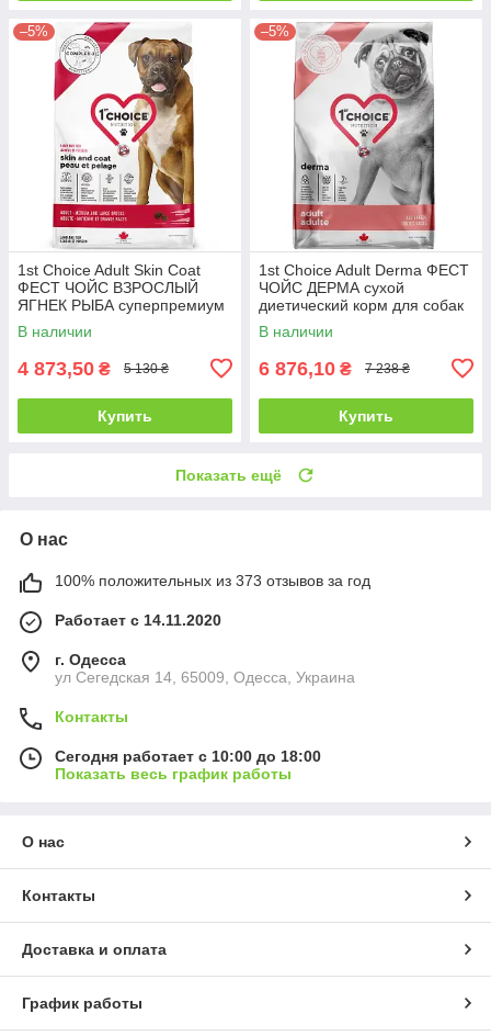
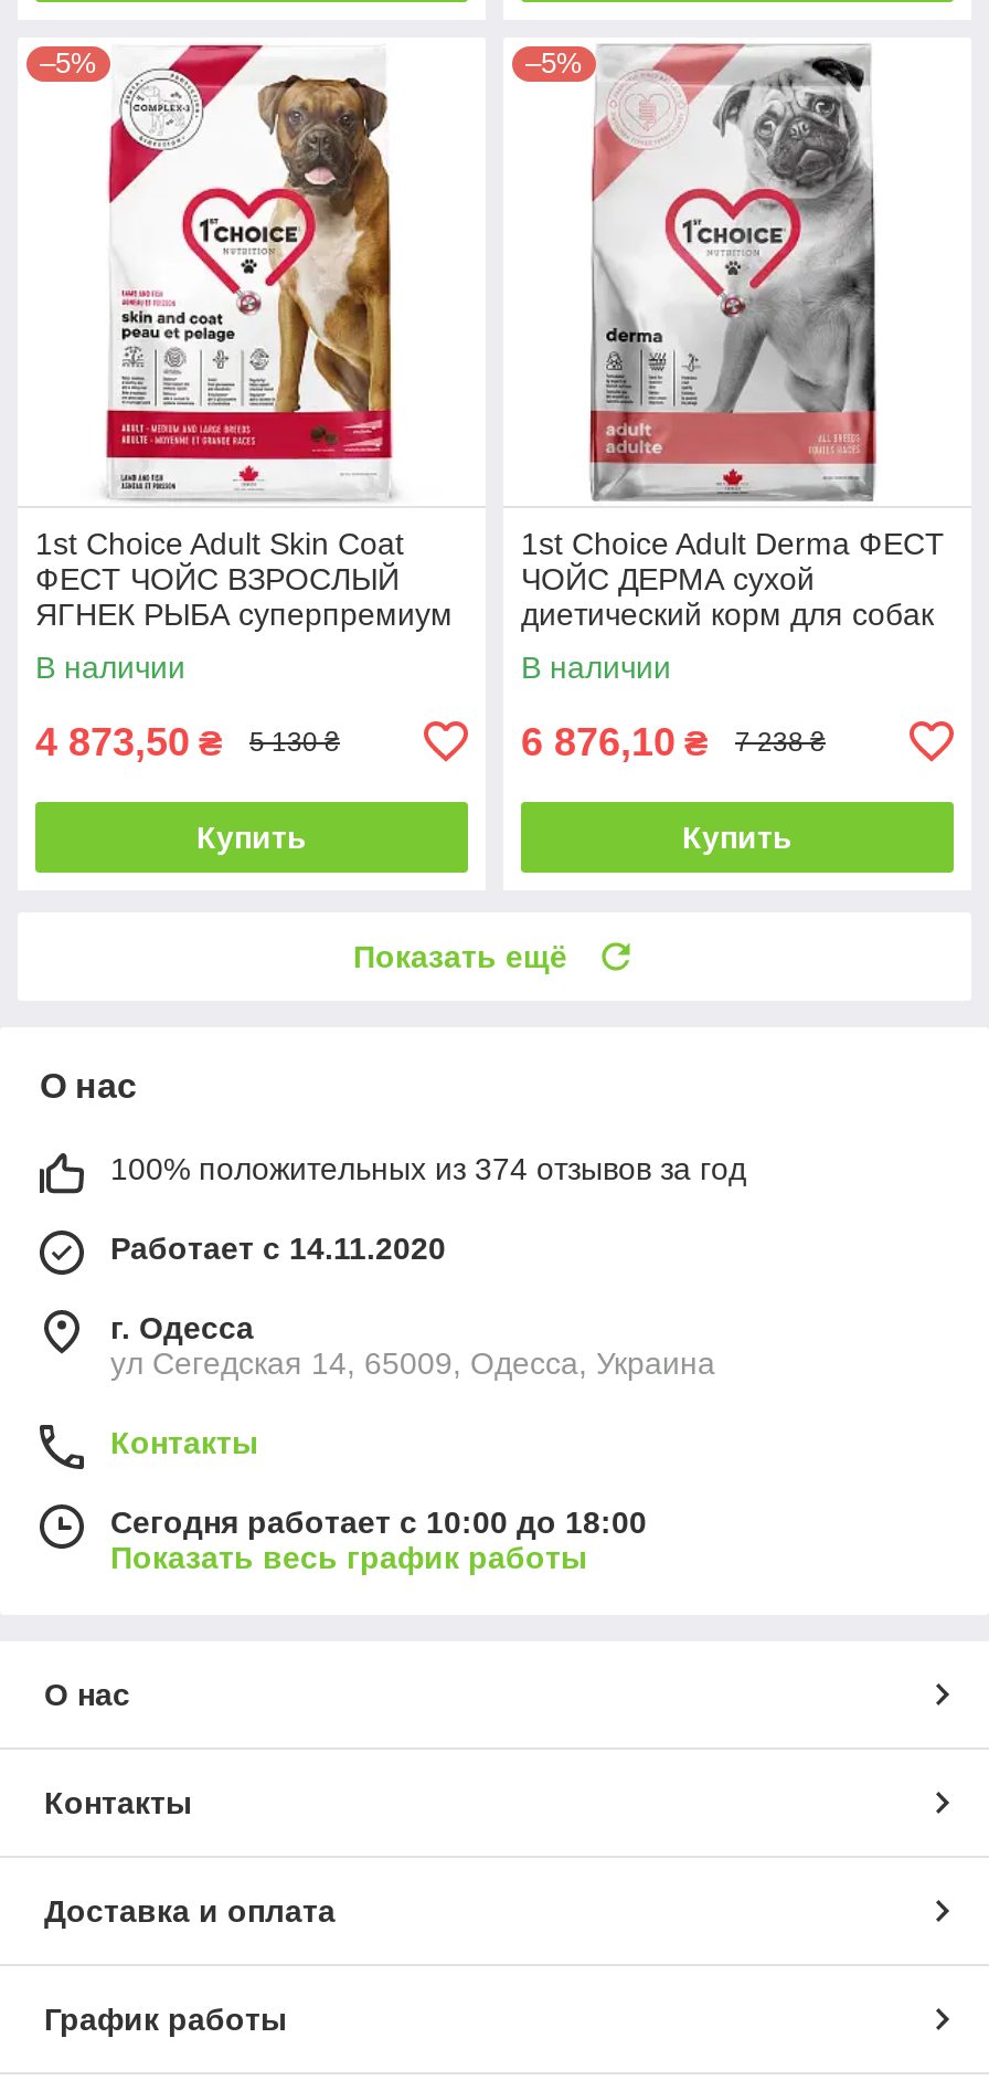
- 100% положительных из 373 отзывов за год
+ 100% положительных из 374 отзывов за год
